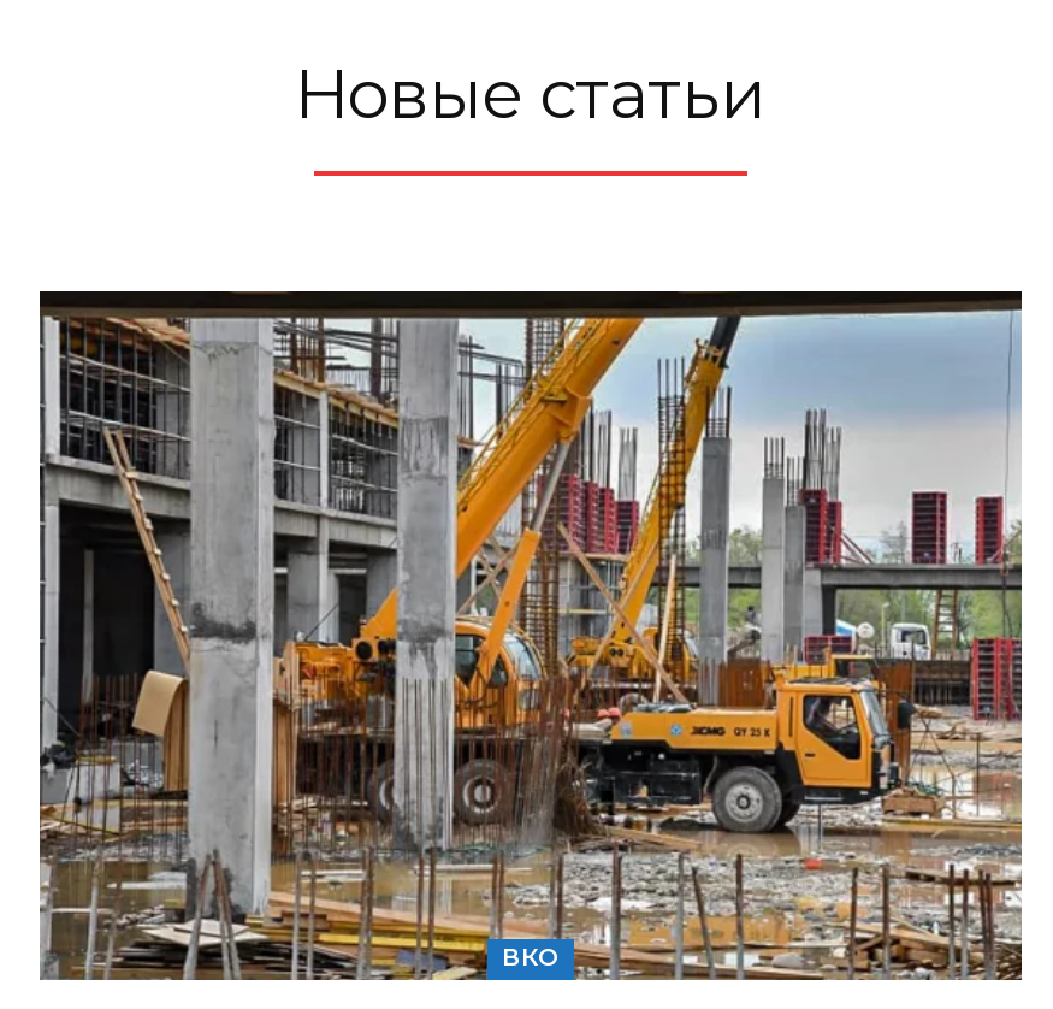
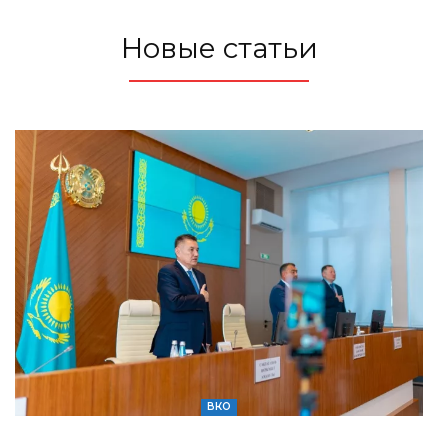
- [image]
+ [image]
